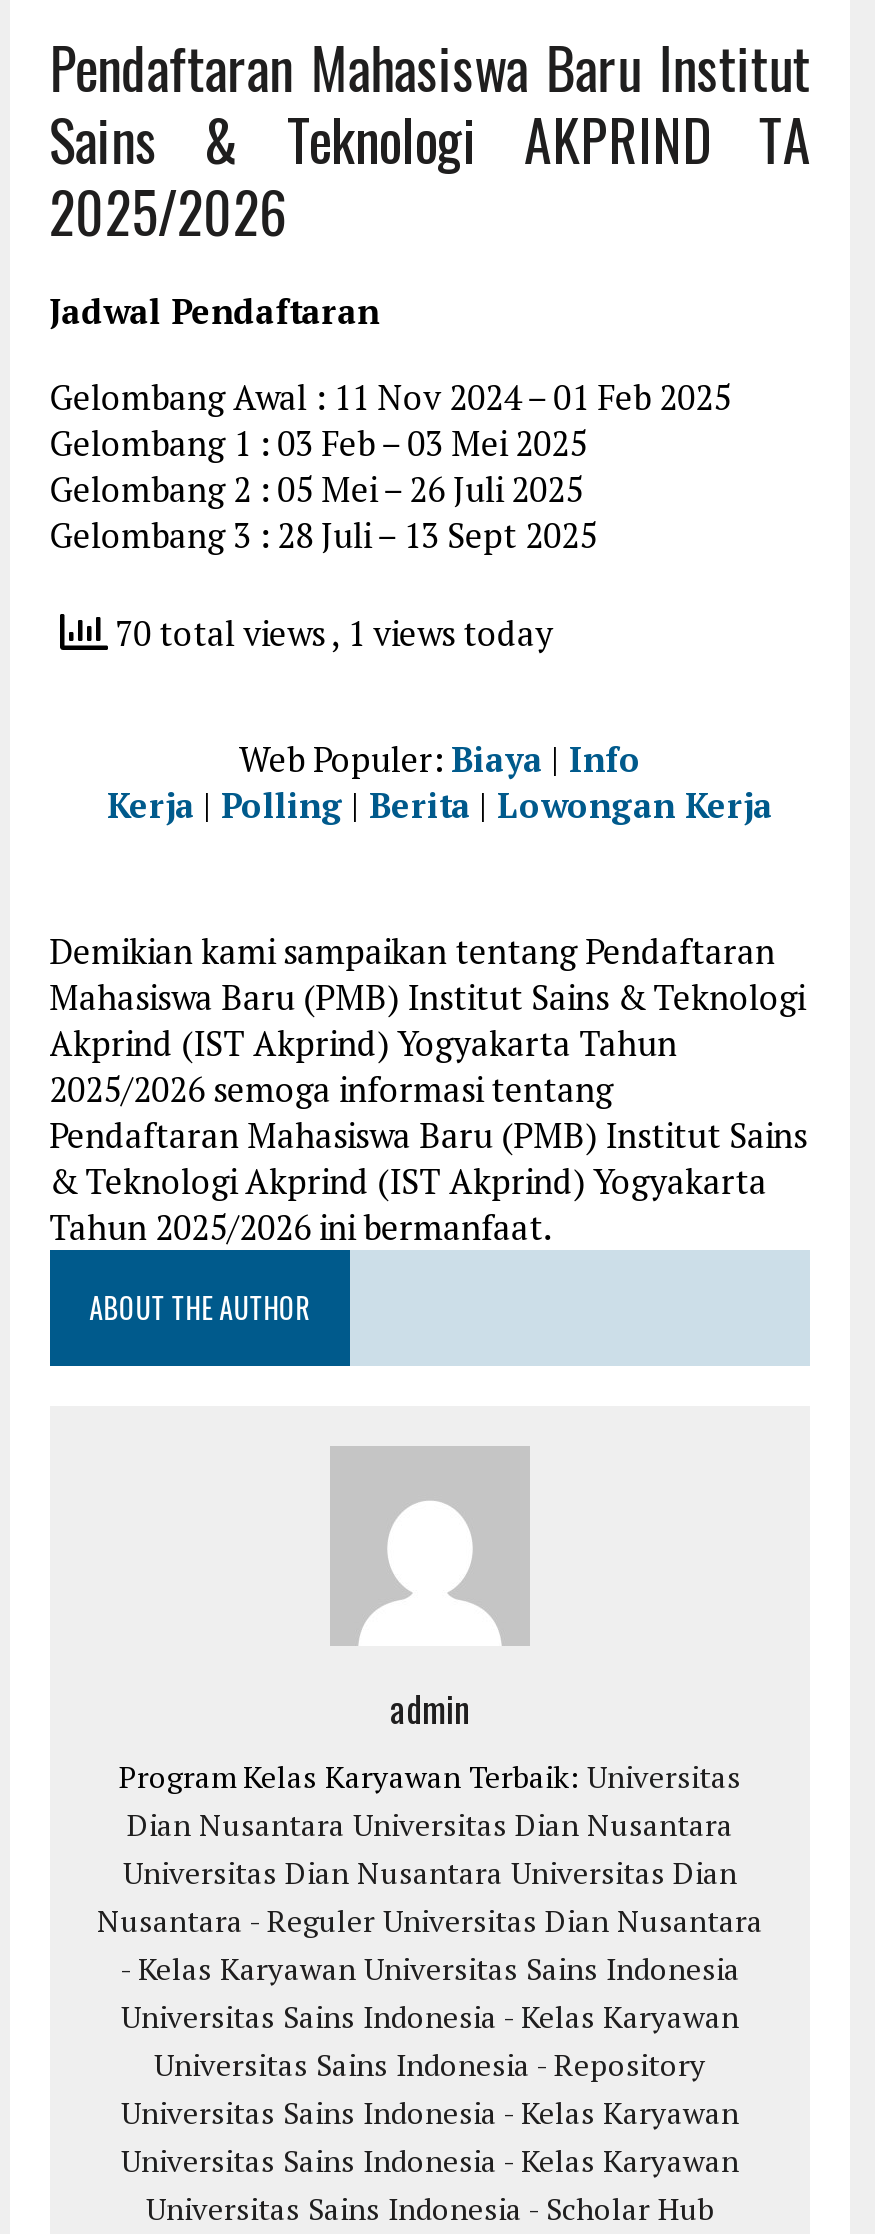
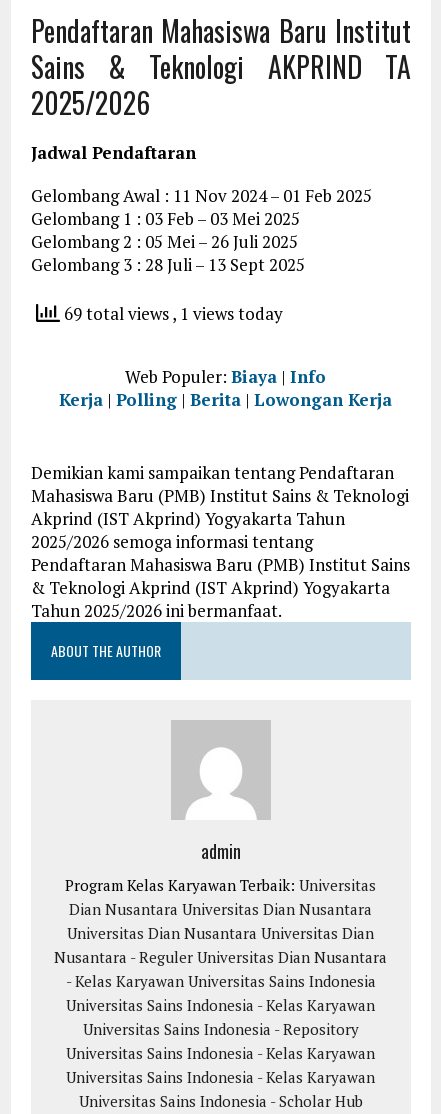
- 70 total views, 1 views today
+ 69 total views, 1 views today
